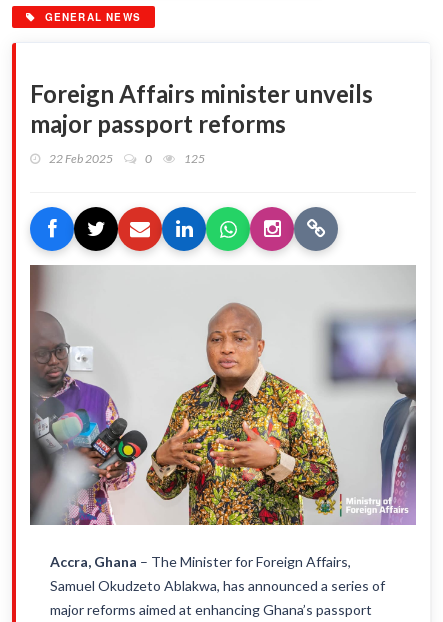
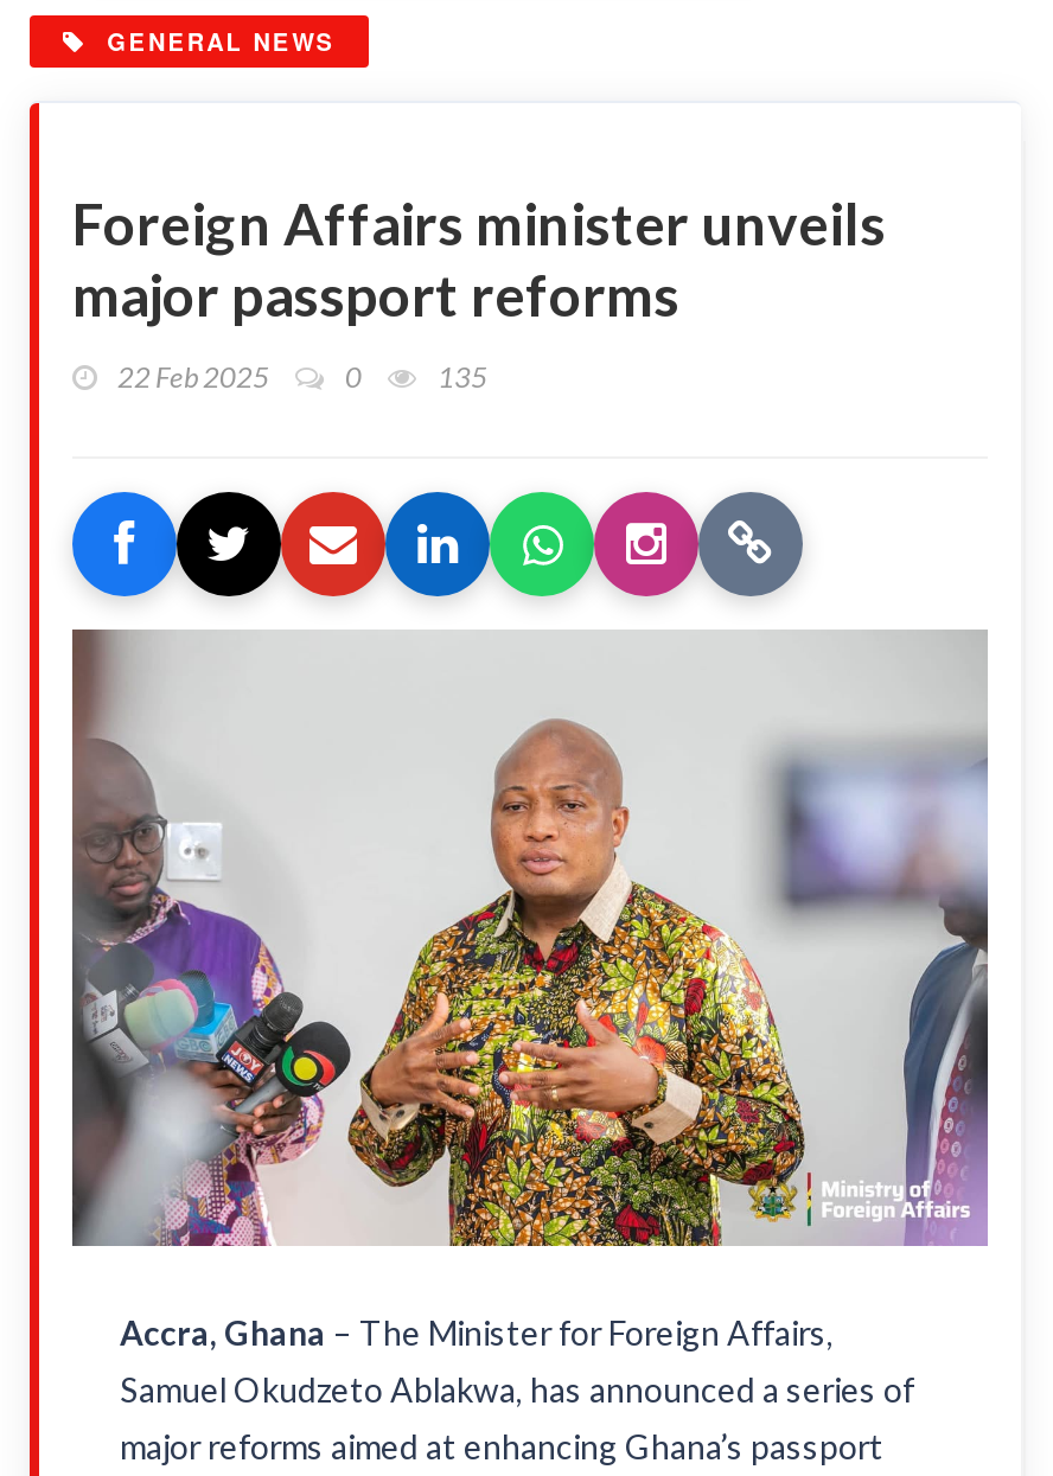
- 125
+ 135
